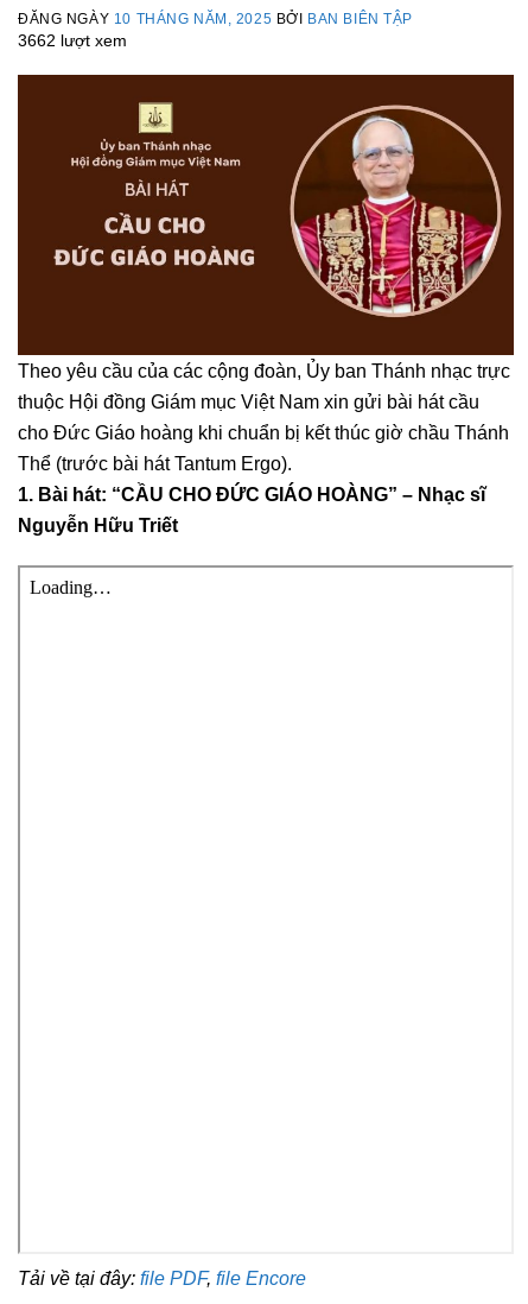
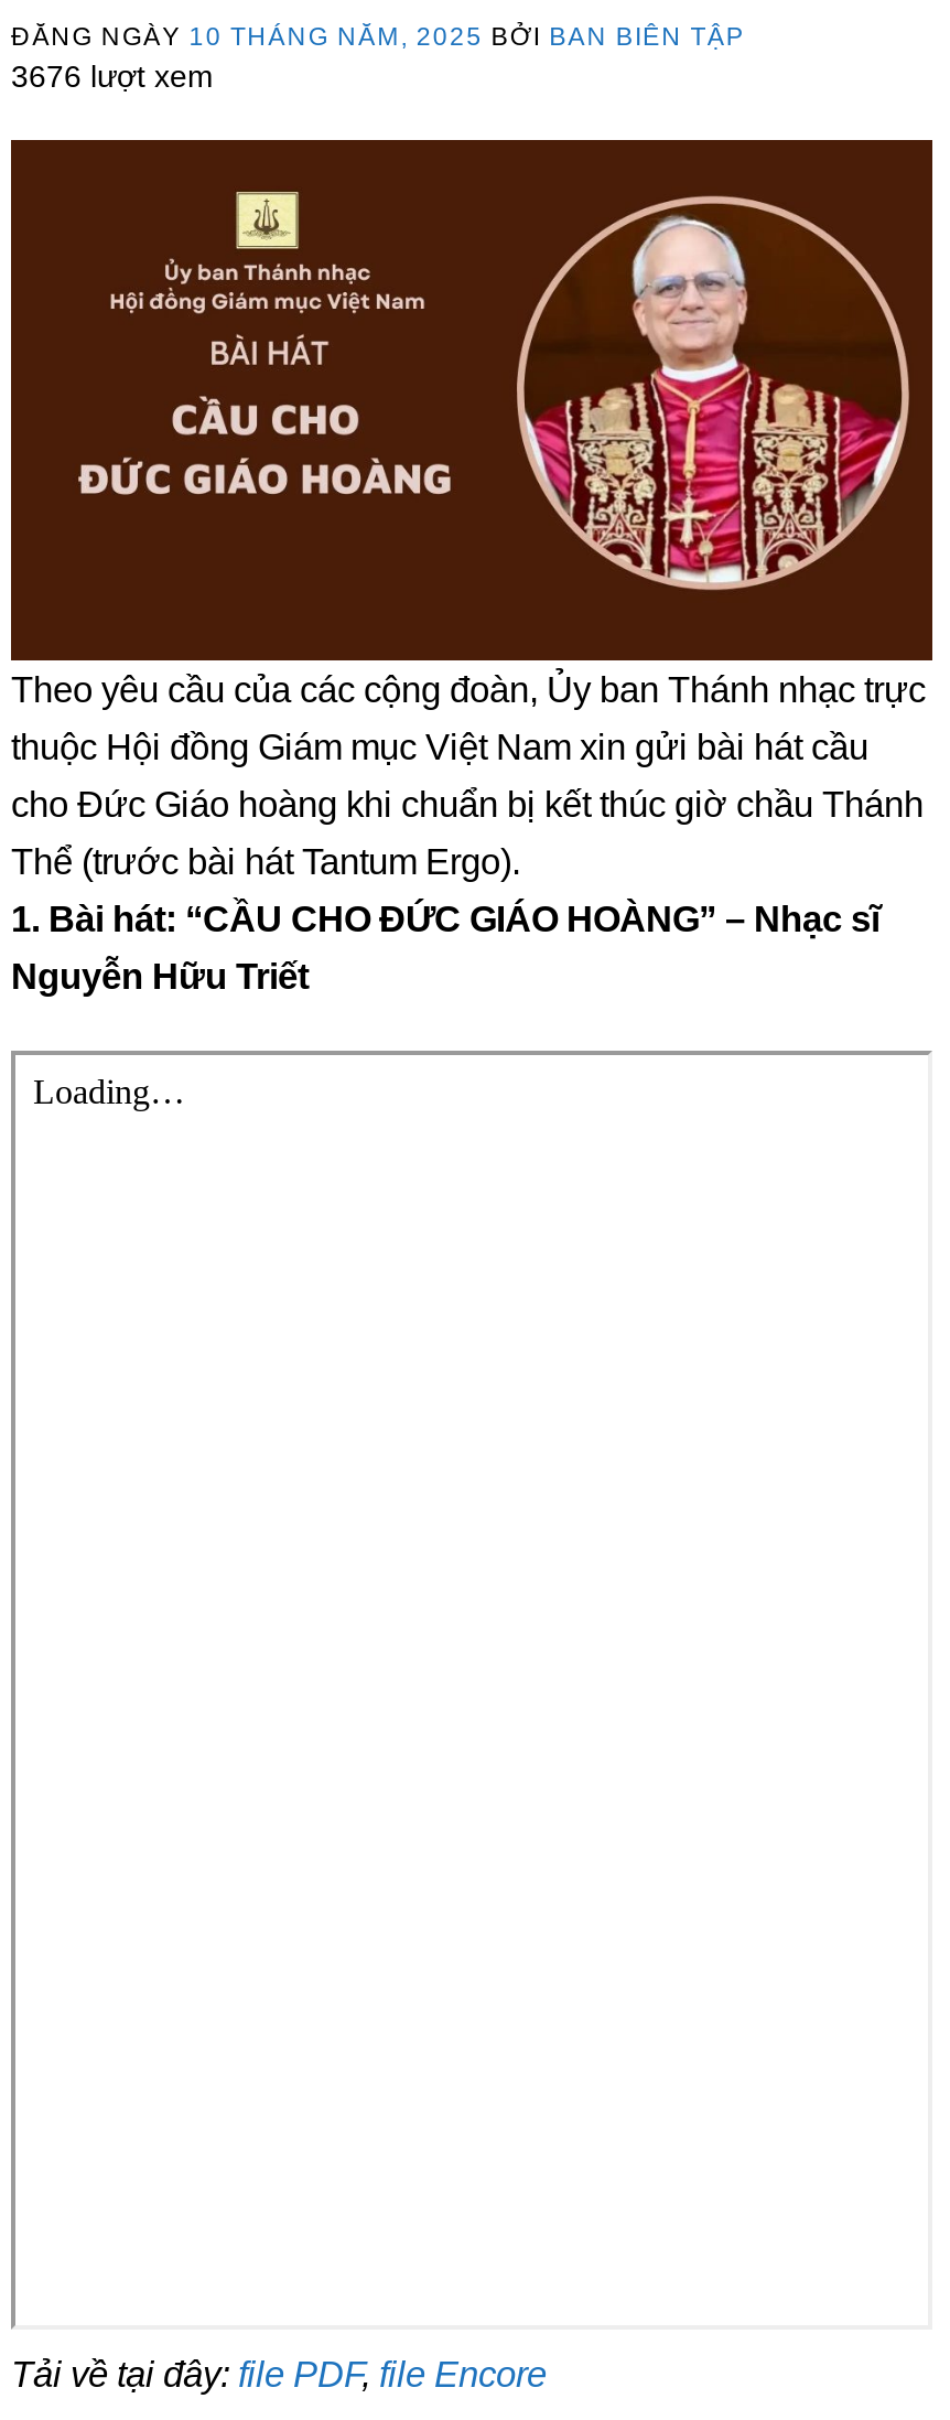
- 3662 lượt xem
+ 3676 lượt xem
